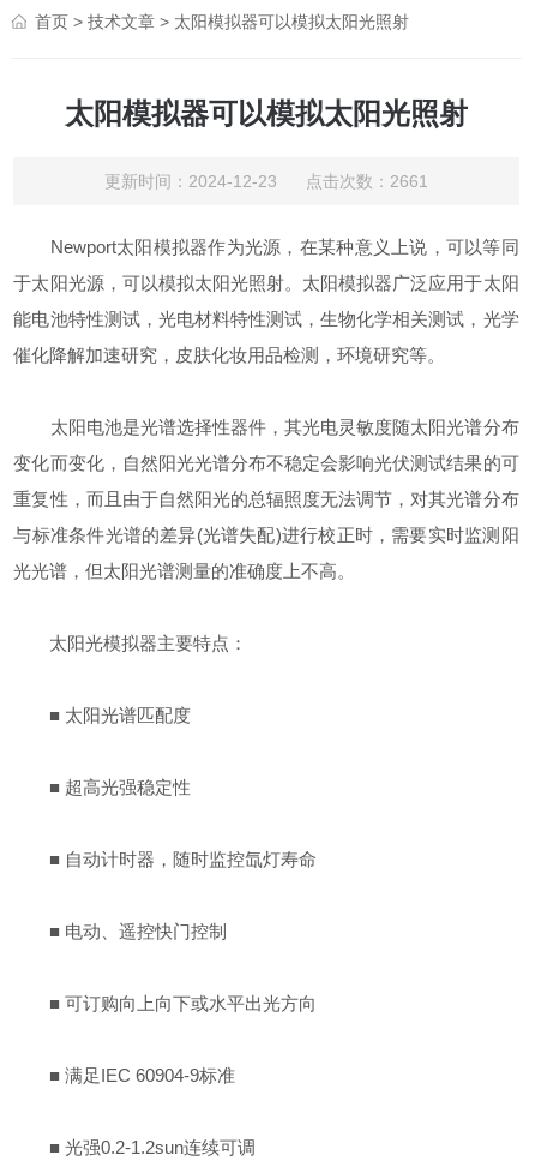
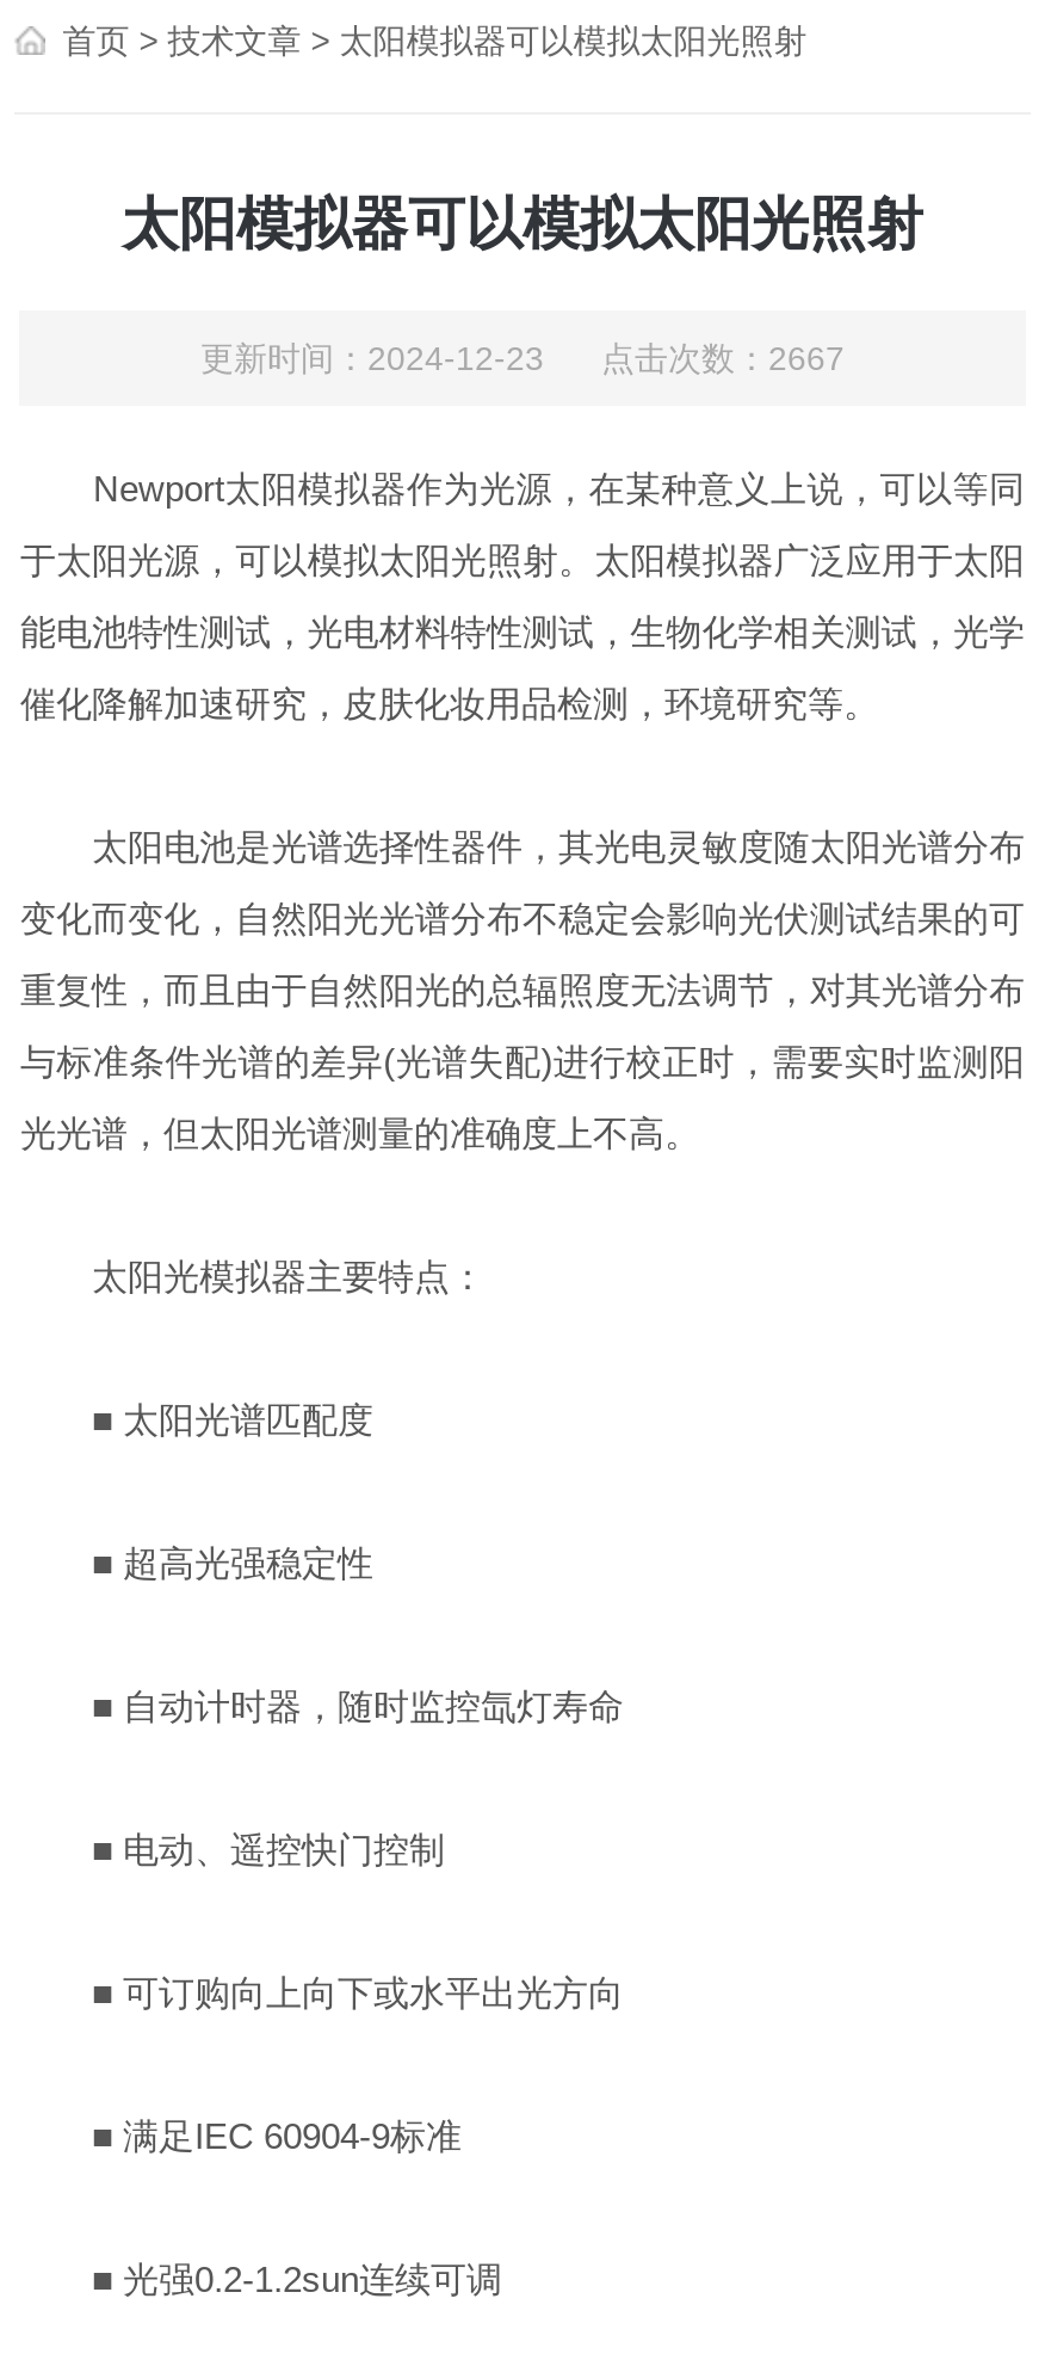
- 更新时间：2024-12-23 点击次数：2661
+ 更新时间：2024-12-23 点击次数：2667
